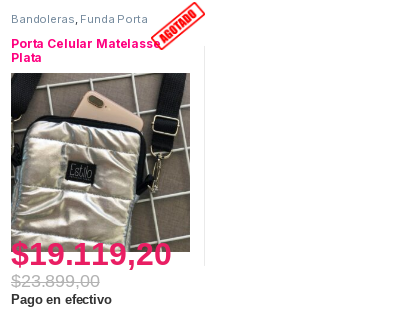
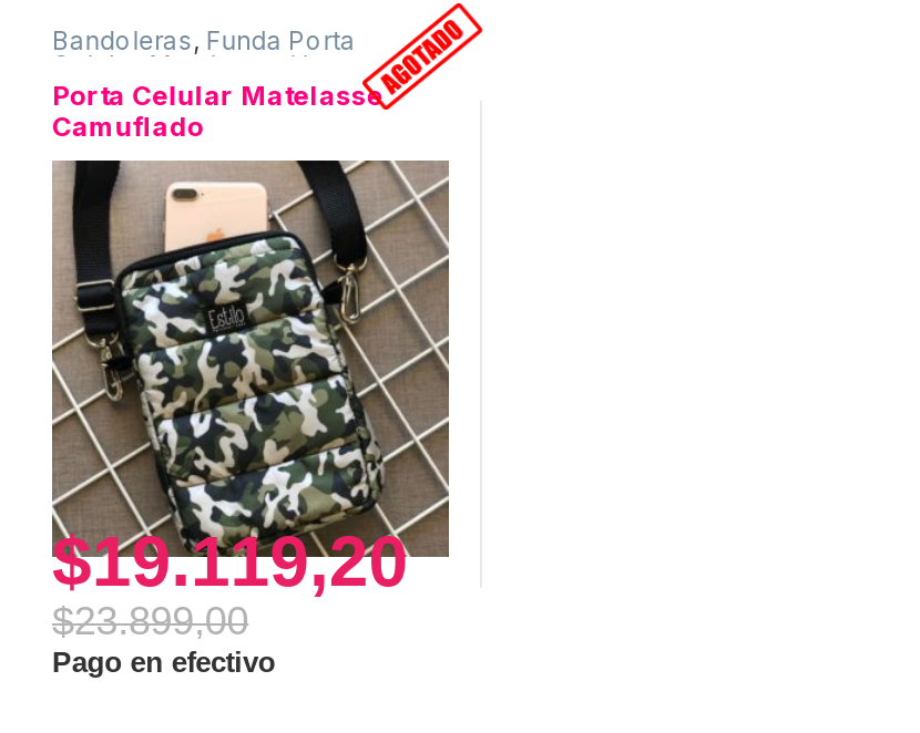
- Plata
+ Camuflado

- [image]
+ [image]
